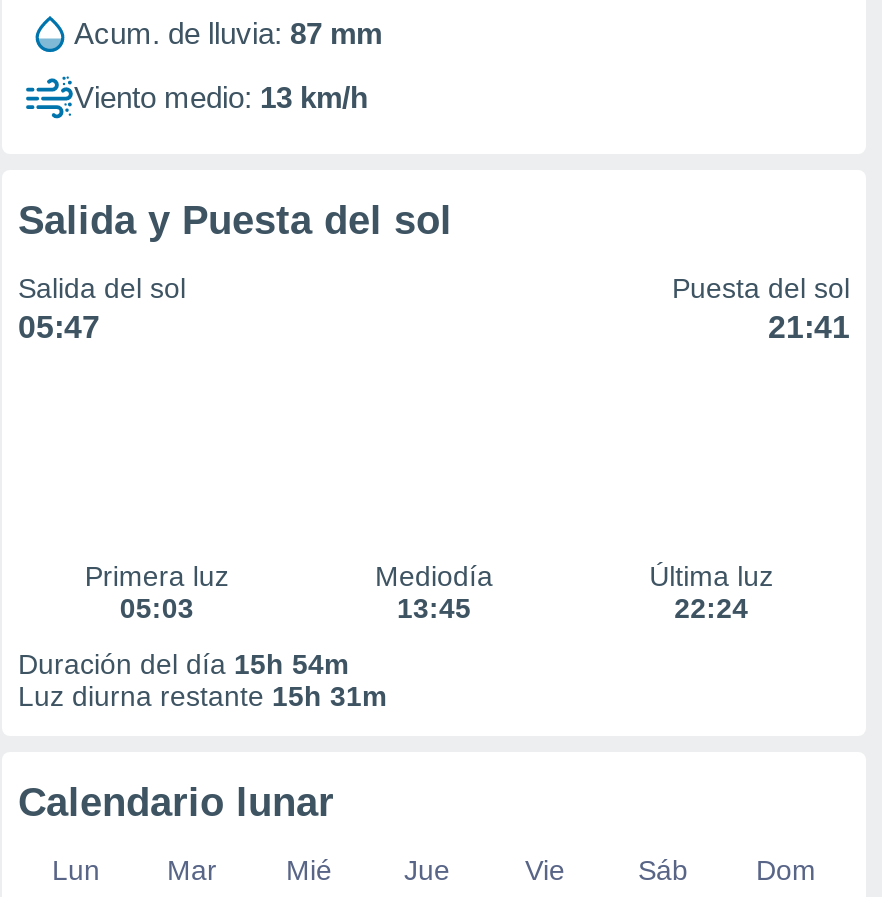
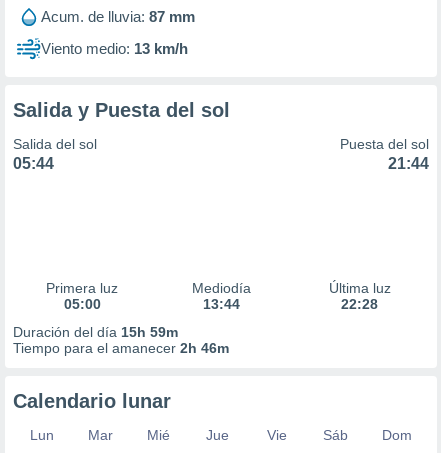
- 05:47
+ 05:44

- 21:41
+ 21:44

- 05:03
+ 05:00

- 13:45
+ 13:44

- 22:24
+ 22:28

- Duración del día 15h 54m
- Luz diurna restante 15h 31m
+ Duración del día 15h 59m
+ Tiempo para el amanecer 2h 46m
